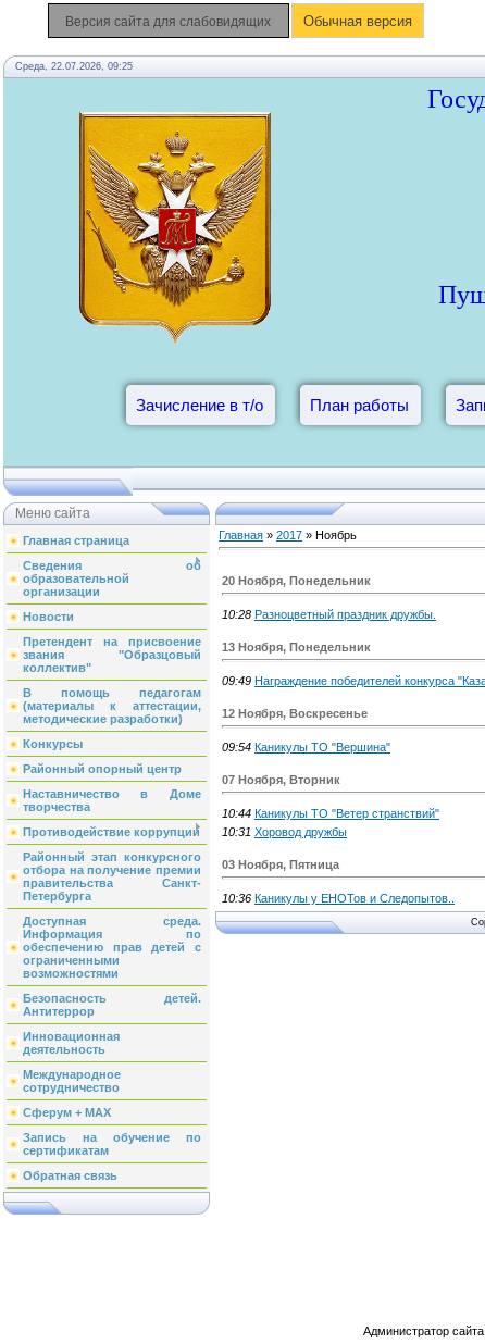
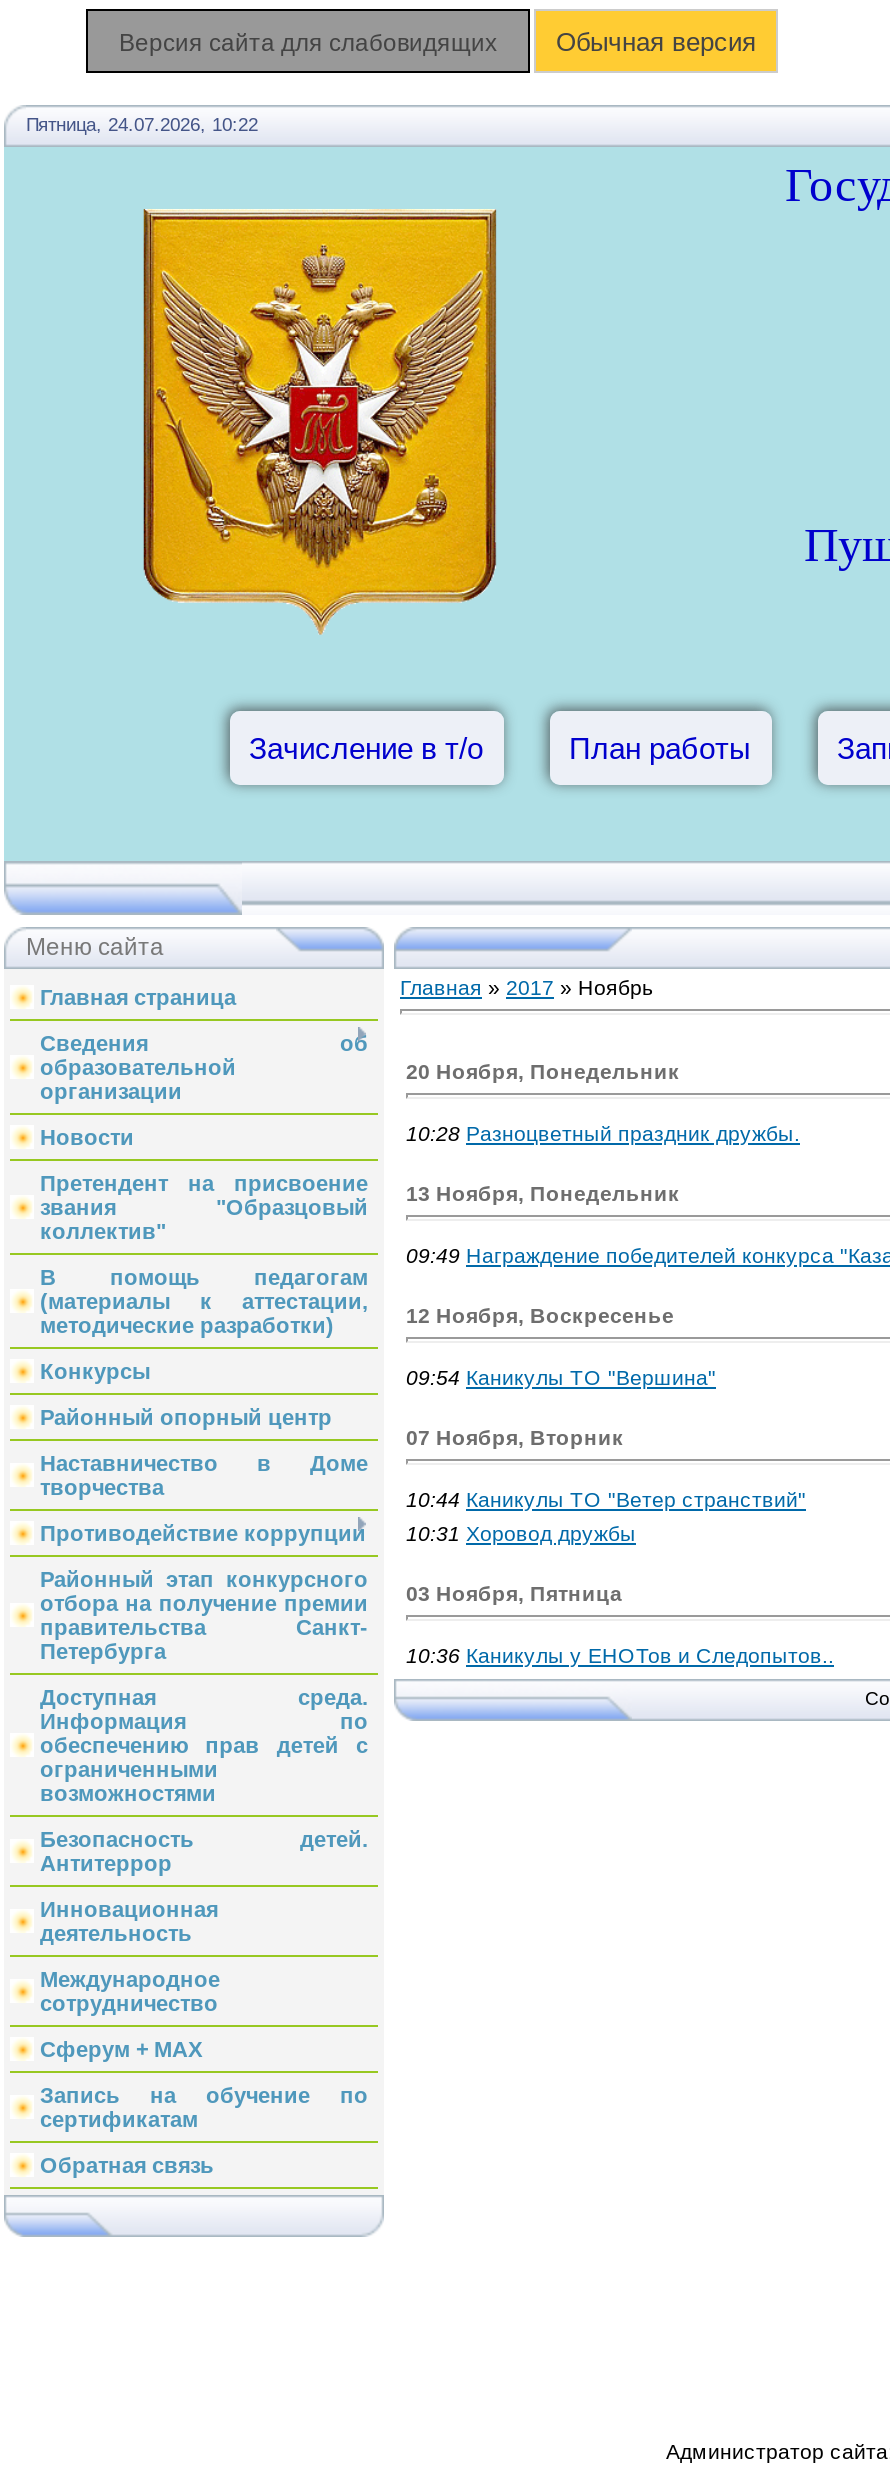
- Среда, 22.07.2026, 09:25
+ Пятница, 24.07.2026, 10:22
